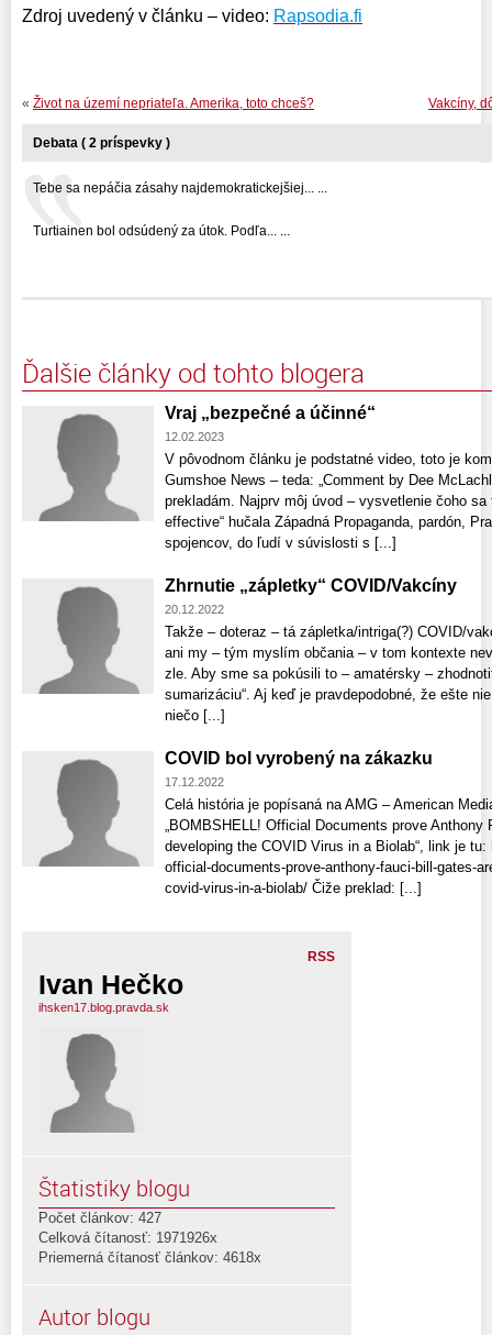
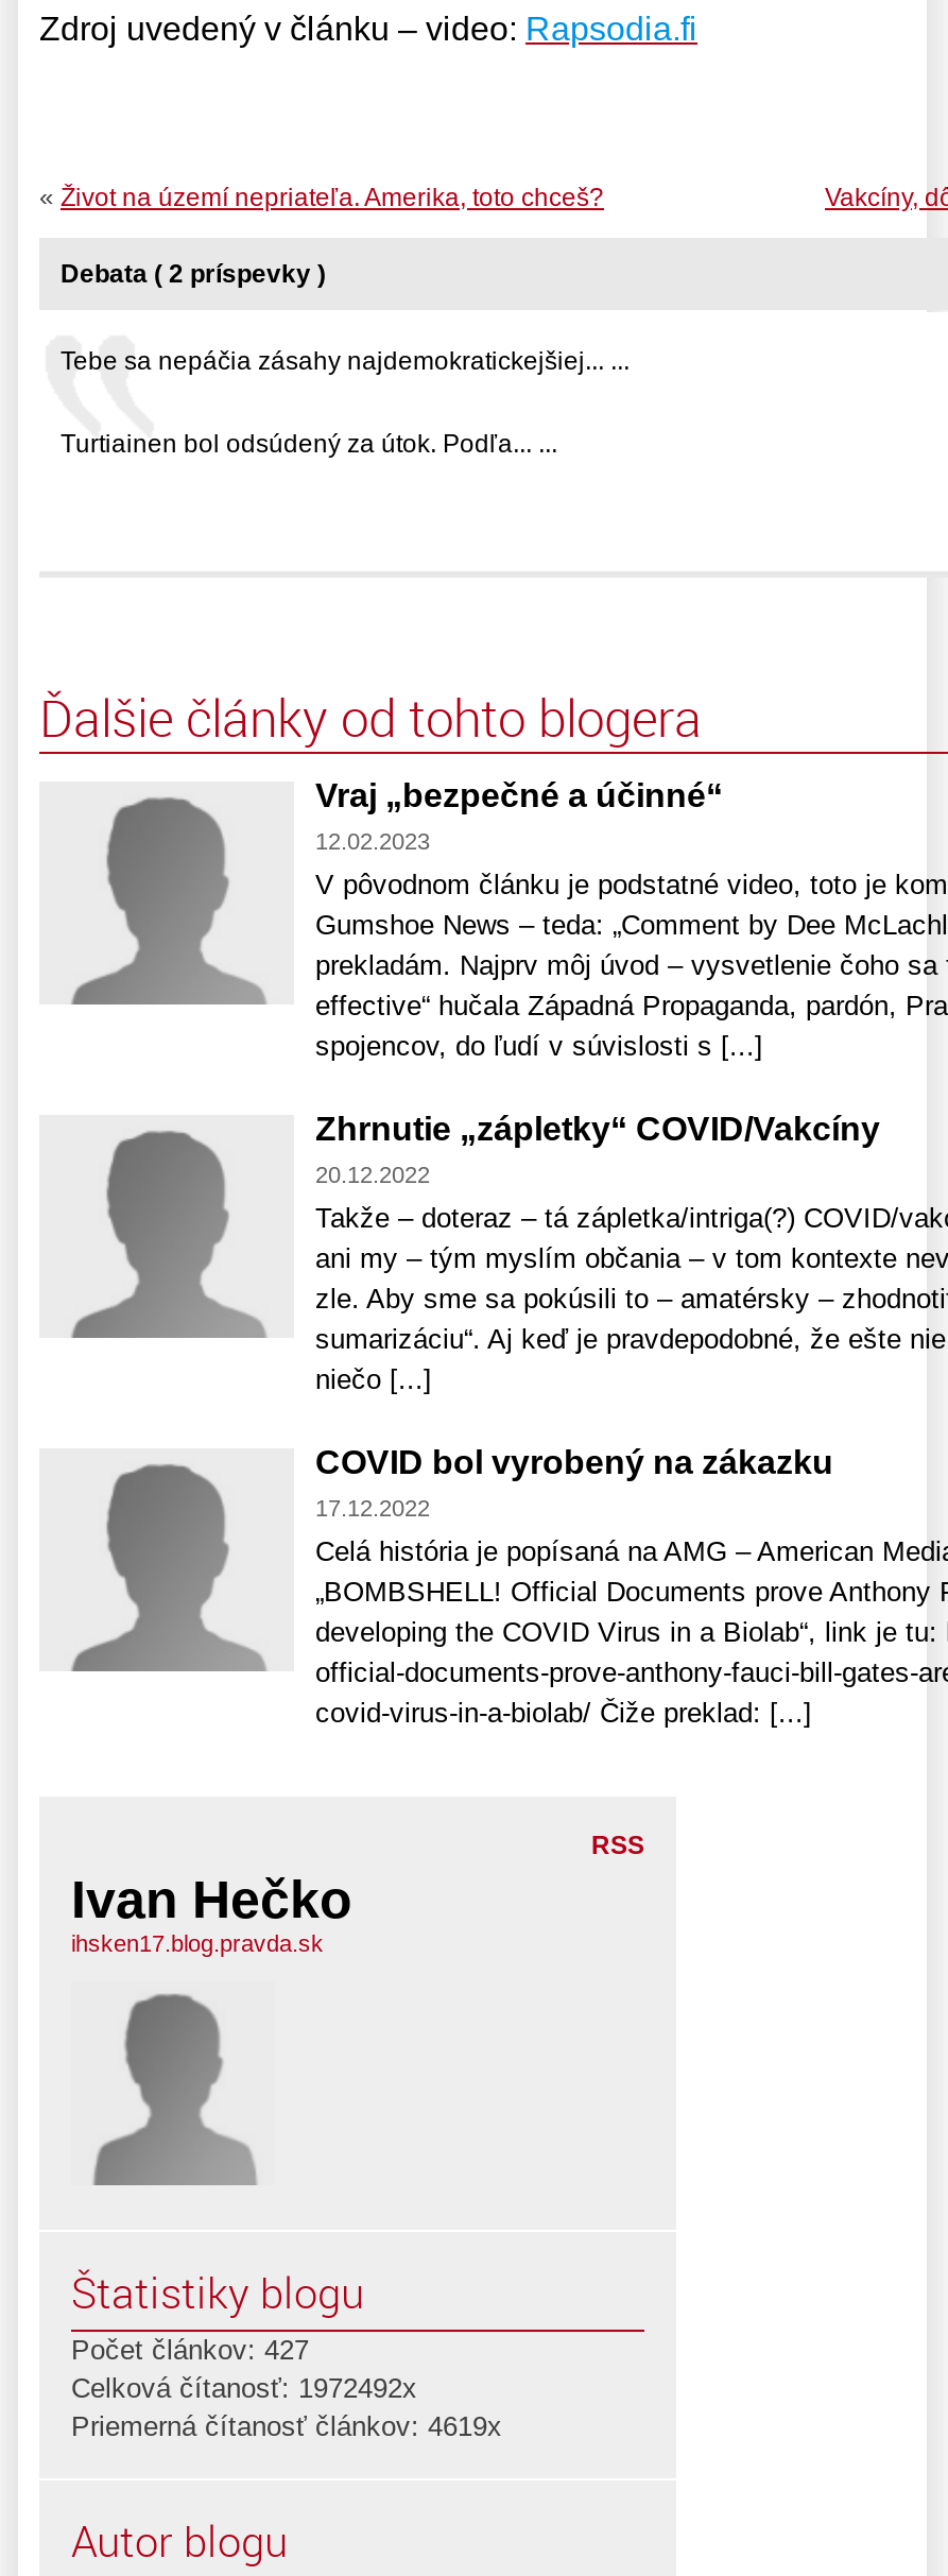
- Celková čítanosť: 1971926x
+ Celková čítanosť: 1972492x

- Priemerná čítanosť článkov: 4618x
+ Priemerná čítanosť článkov: 4619x
